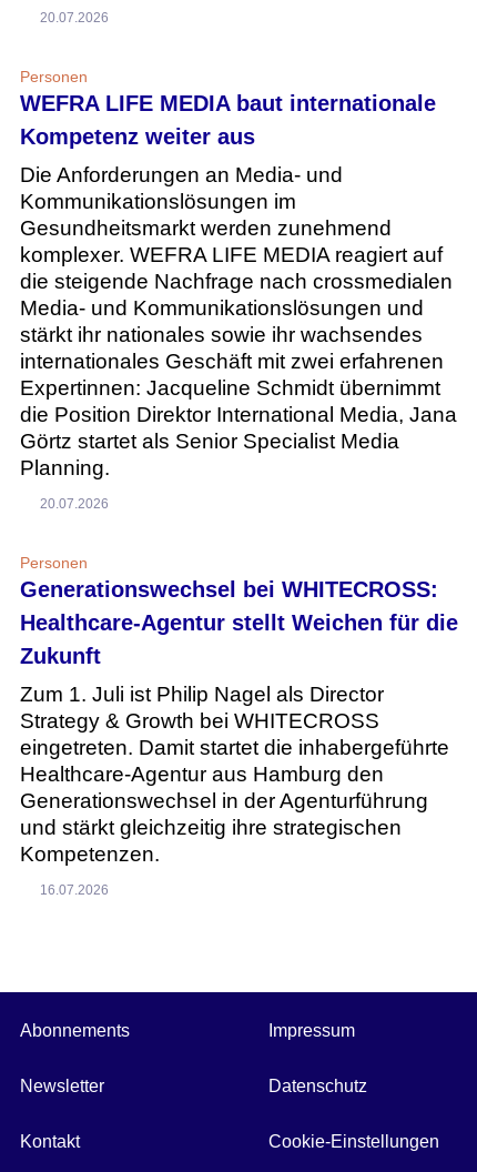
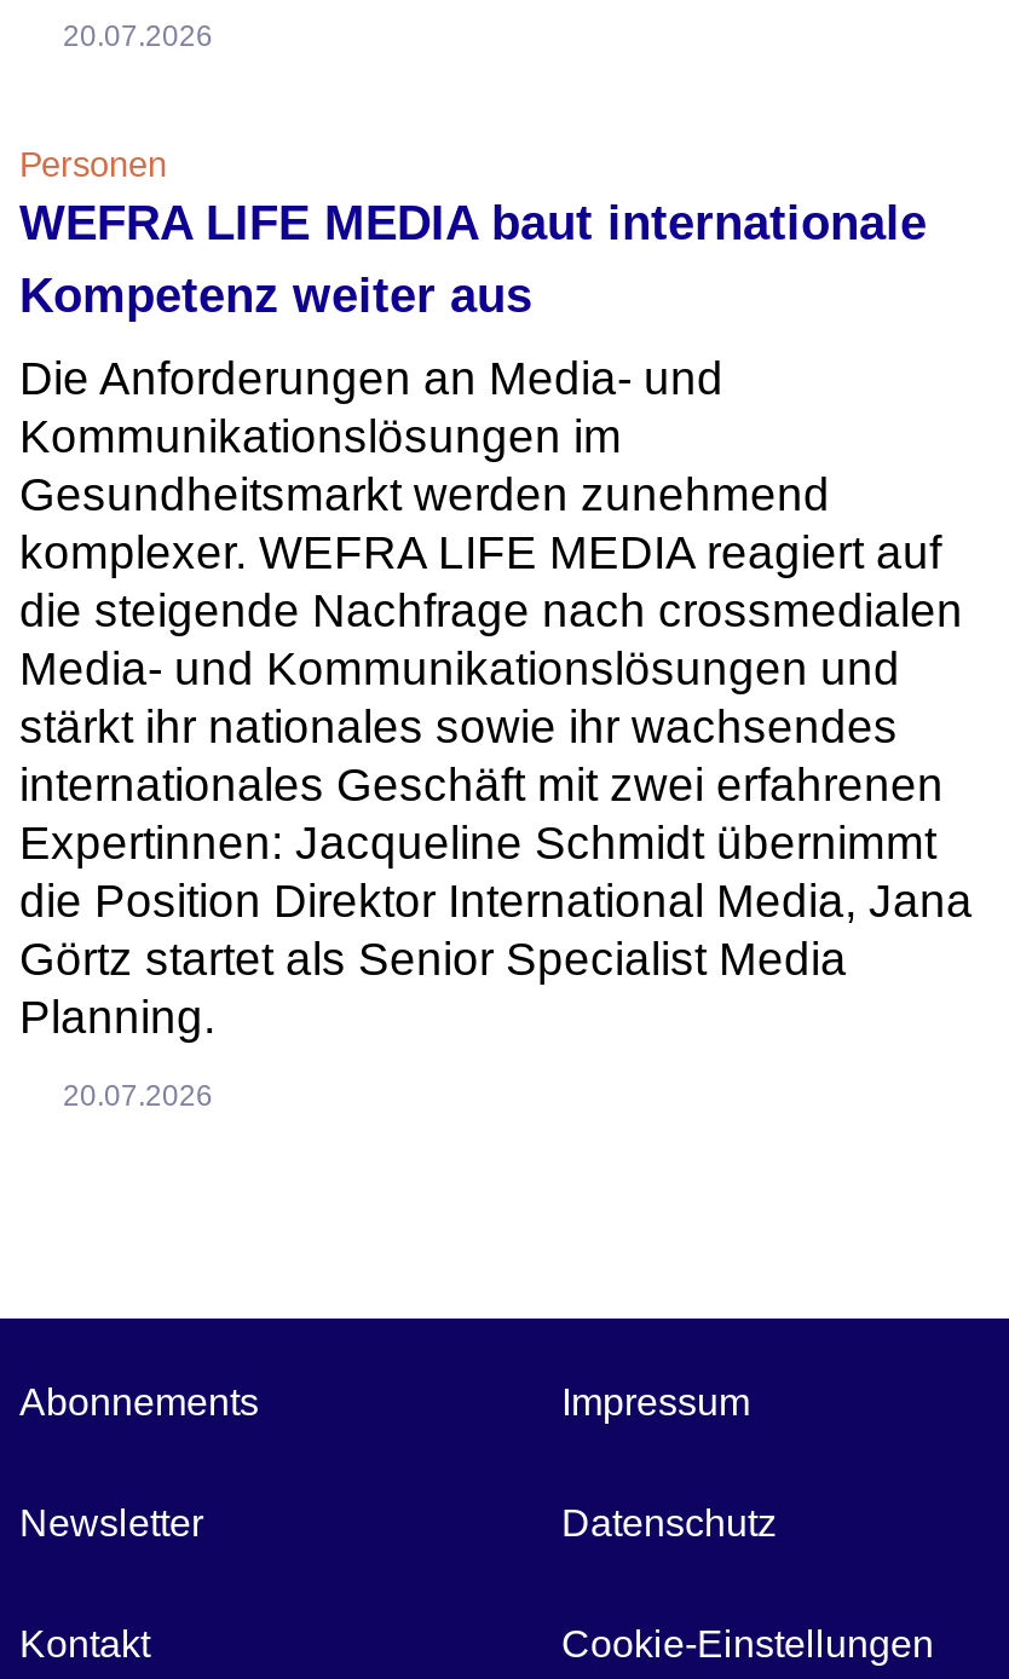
- Personen
- Generationswechsel bei WHITECROSS:
- Healthcare-Agentur stellt Weichen für die
- Zukunft
- Zum 1. Juli ist Philip Nagel als Director
- Strategy & Growth bei WHITECROSS
- eingetreten. Damit startet die inhabergeführte
- Healthcare-Agentur aus Hamburg den
- Generationswechsel in der Agenturführung
- und stärkt gleichzeitig ihre strategischen
- Kompetenzen.
- 16.07.2026
